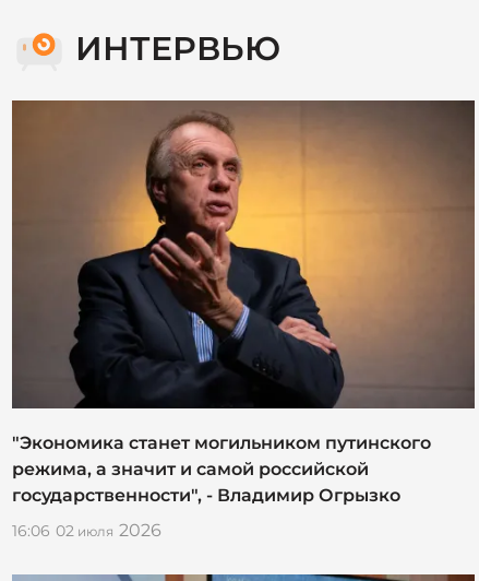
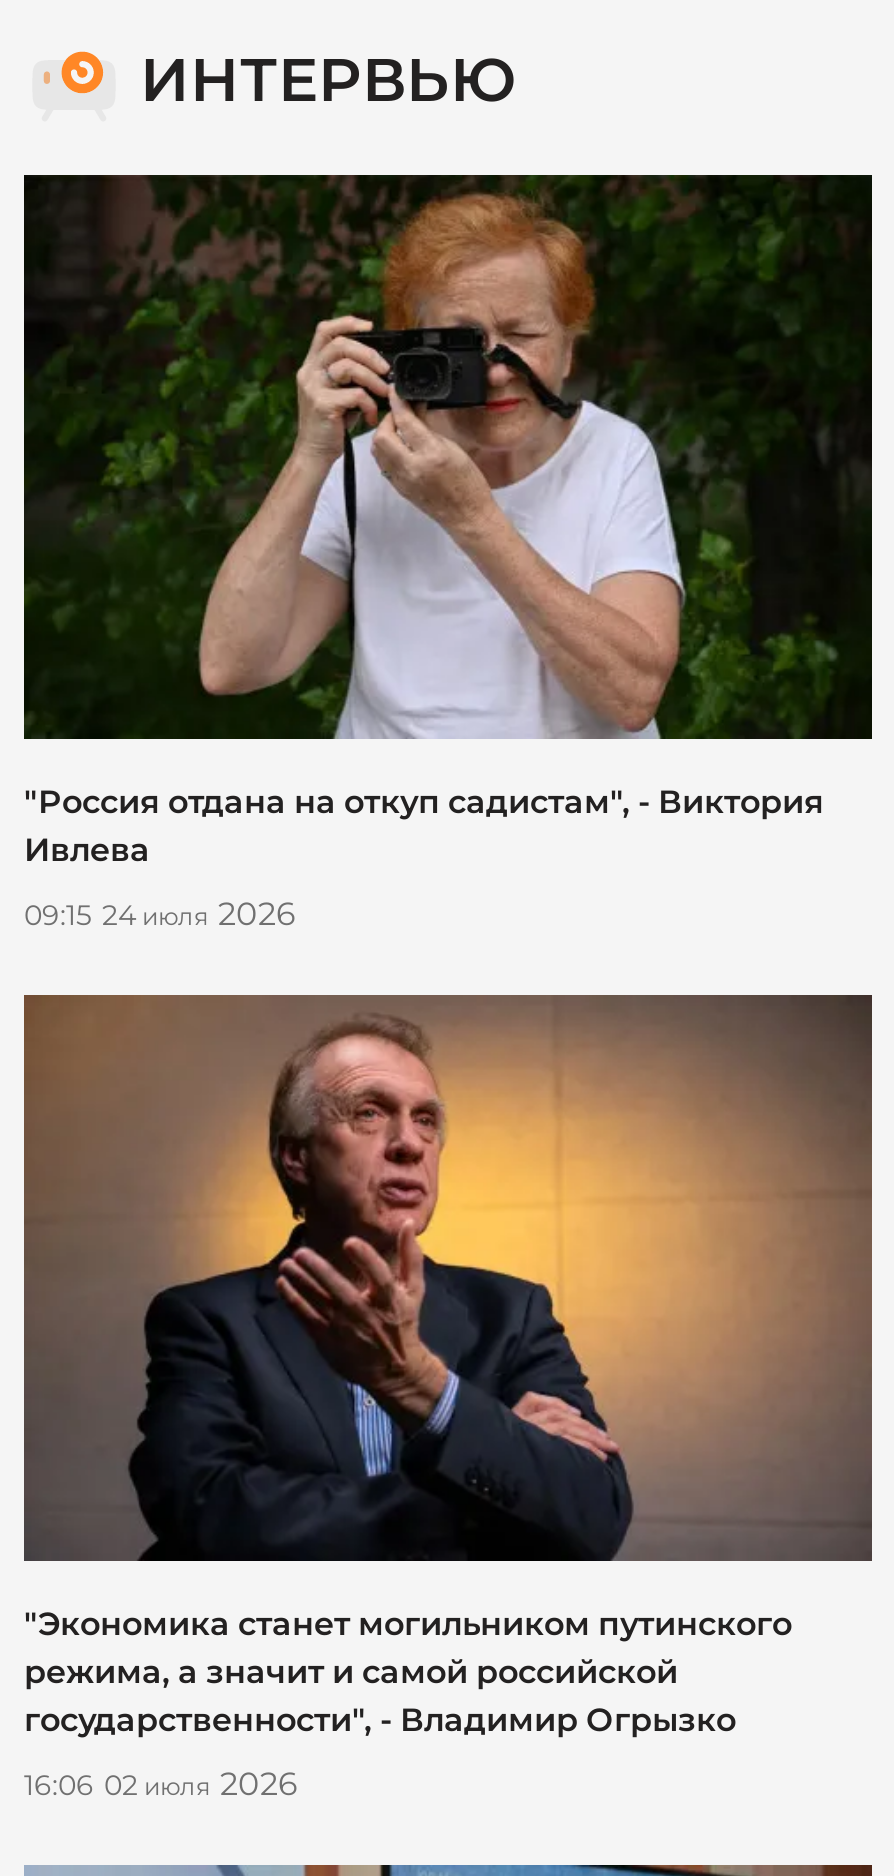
+ [image]
+ "Россия отдана на откуп садистам", - Виктория
+ Ивлева
+ 09:15 24 июля 2026
